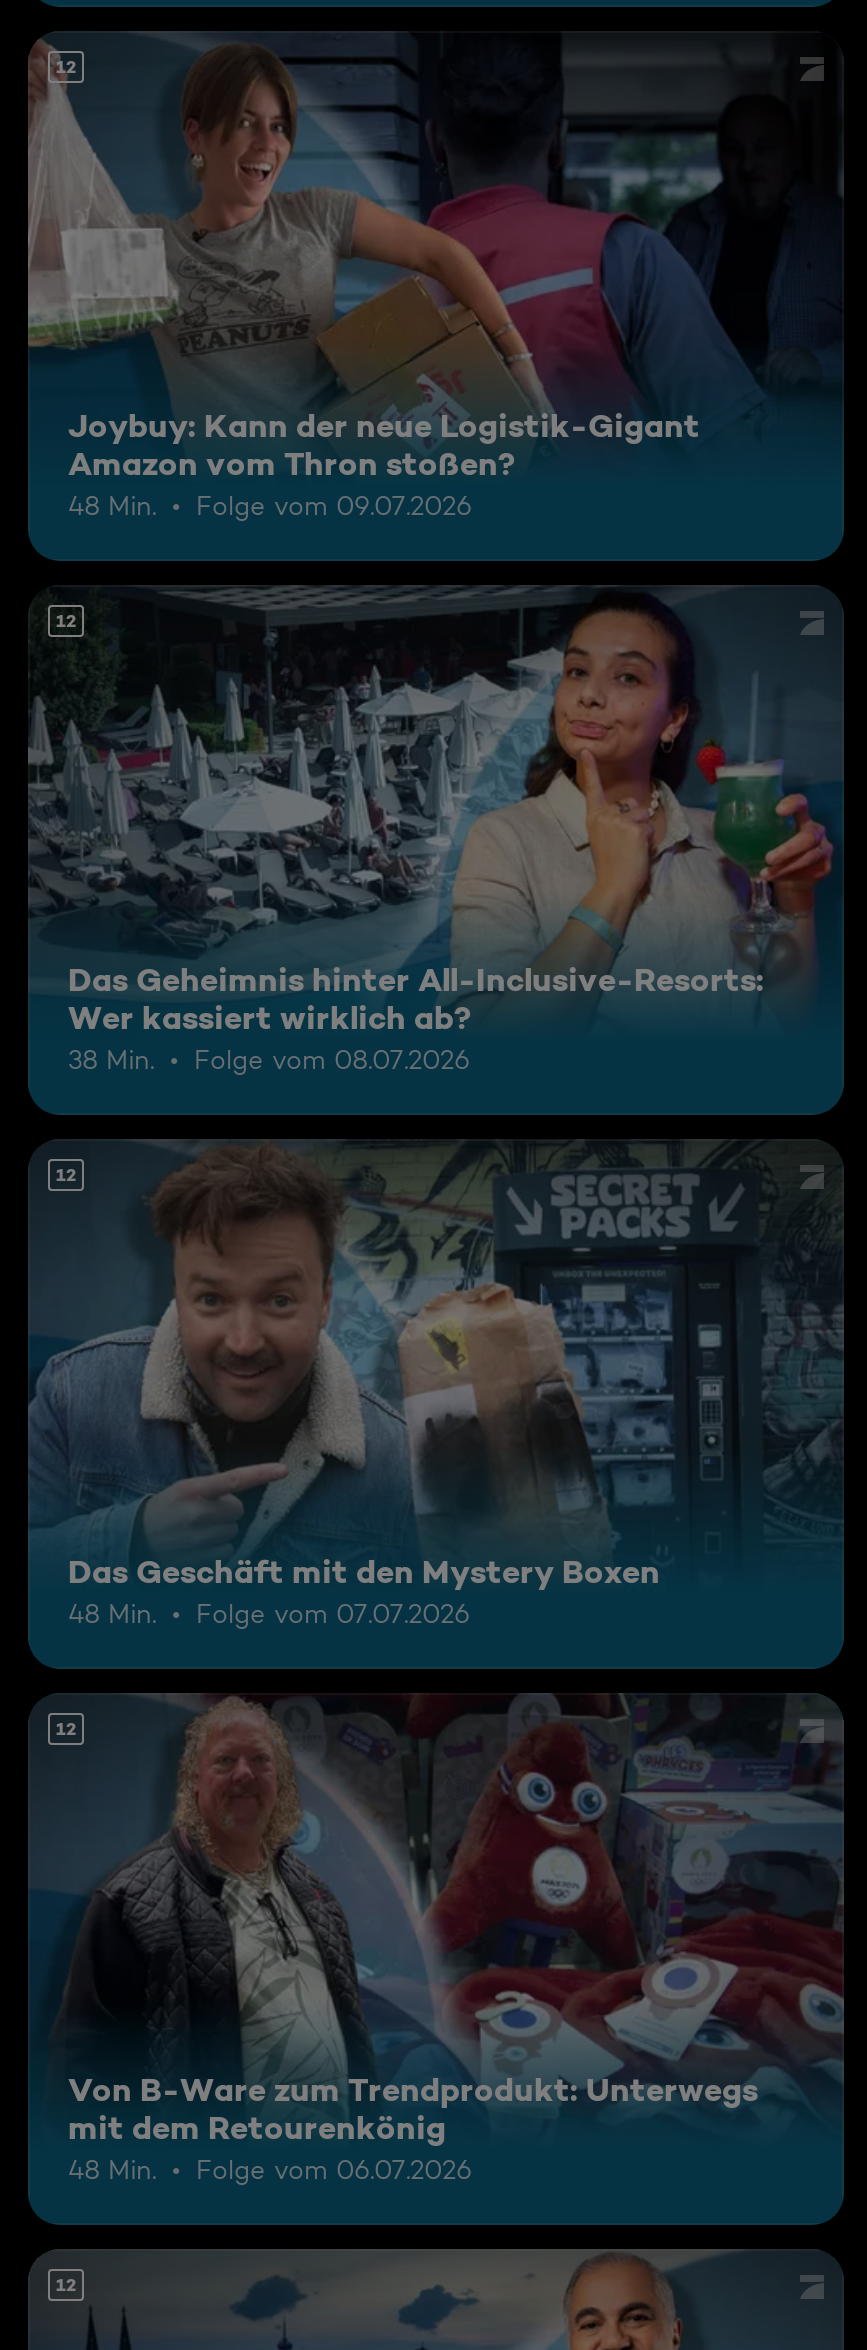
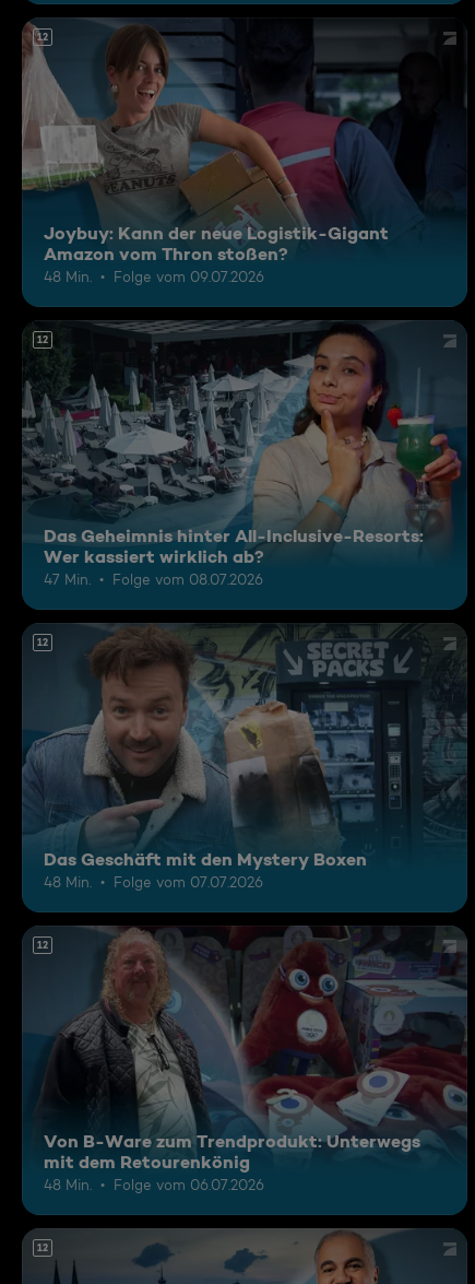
- 38 Min. Folge vom 08.07.2026
+ 47 Min. Folge vom 08.07.2026
